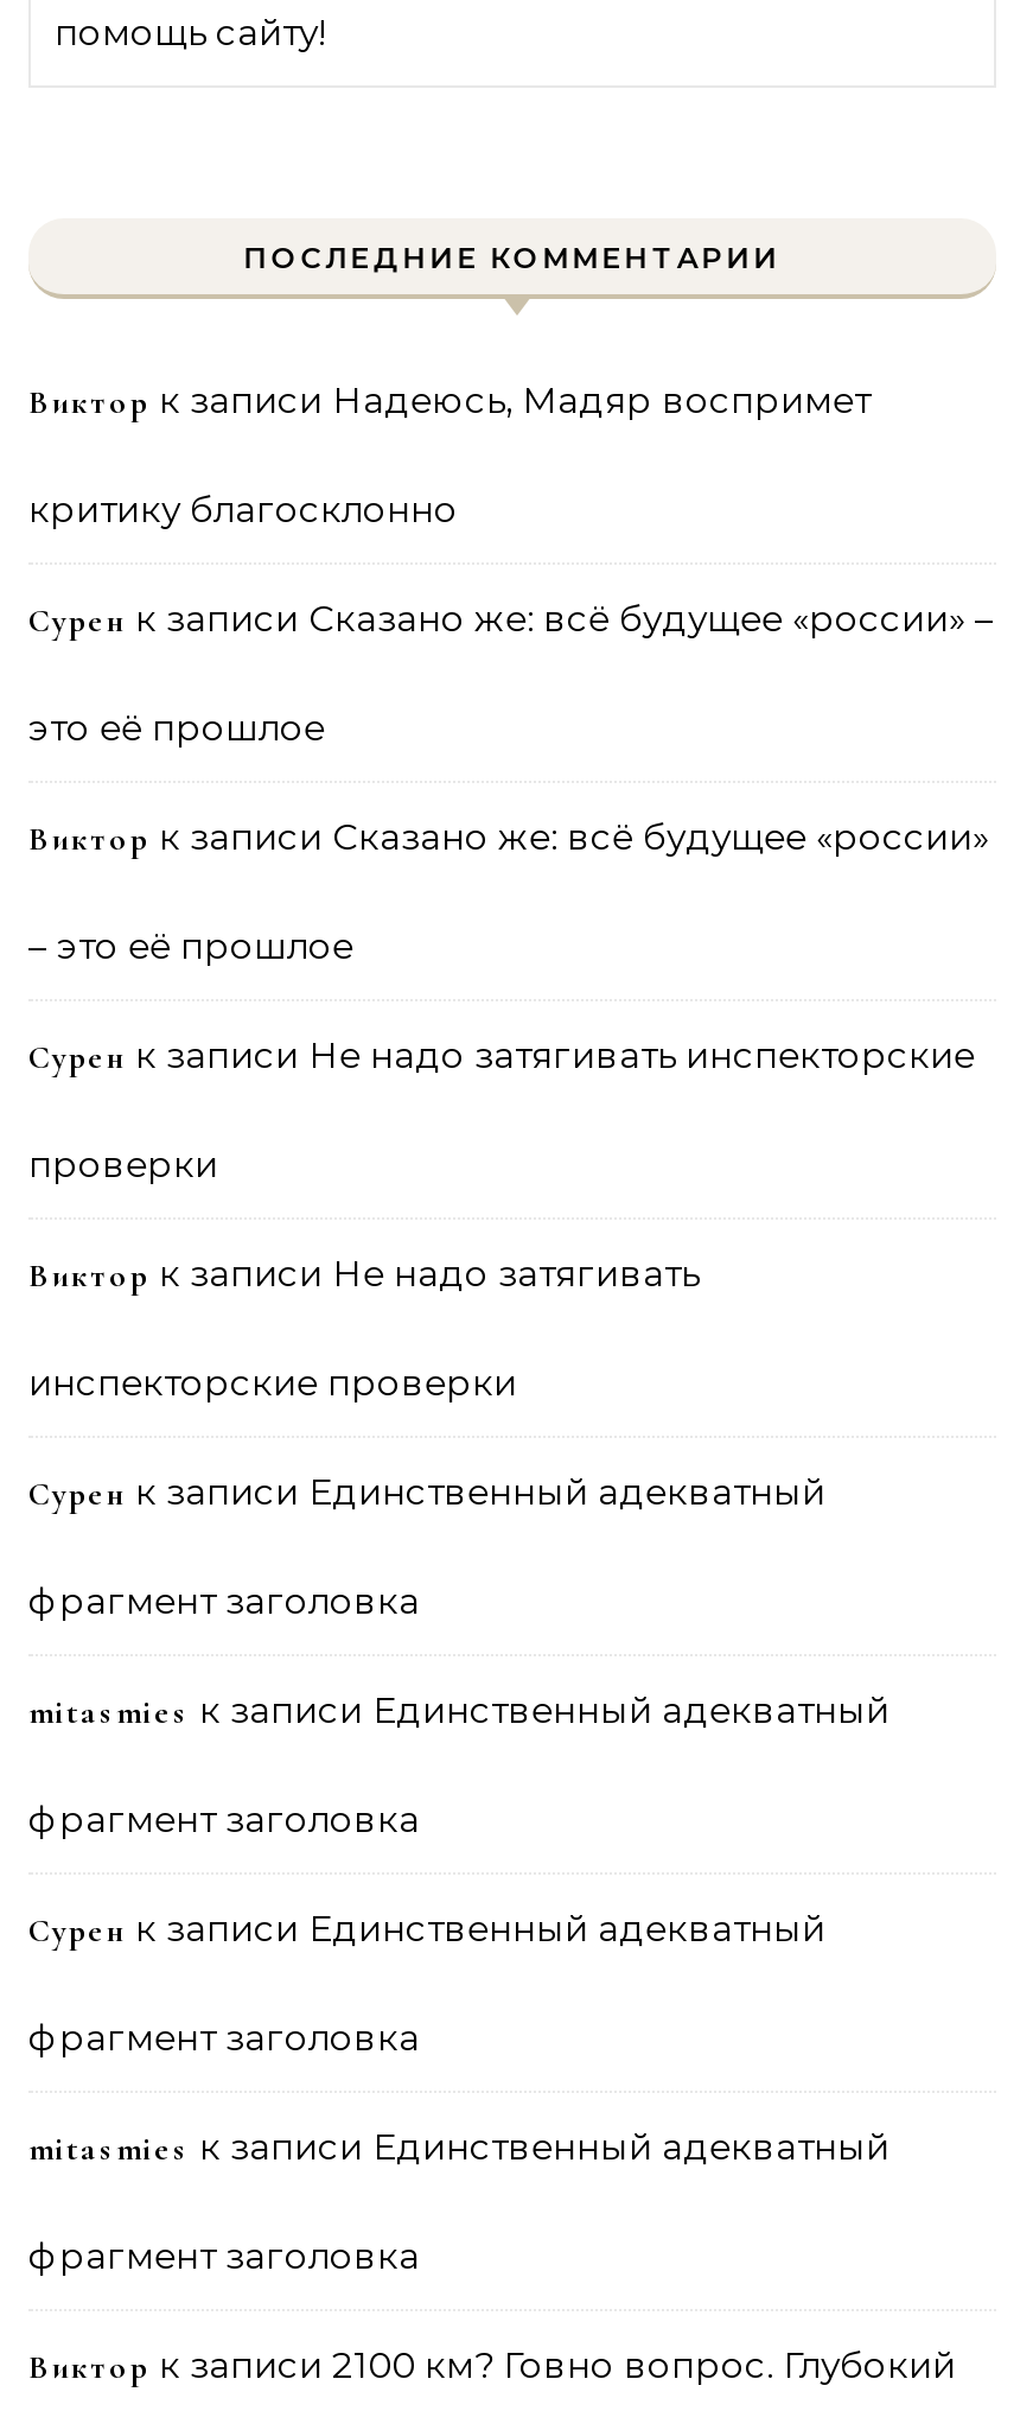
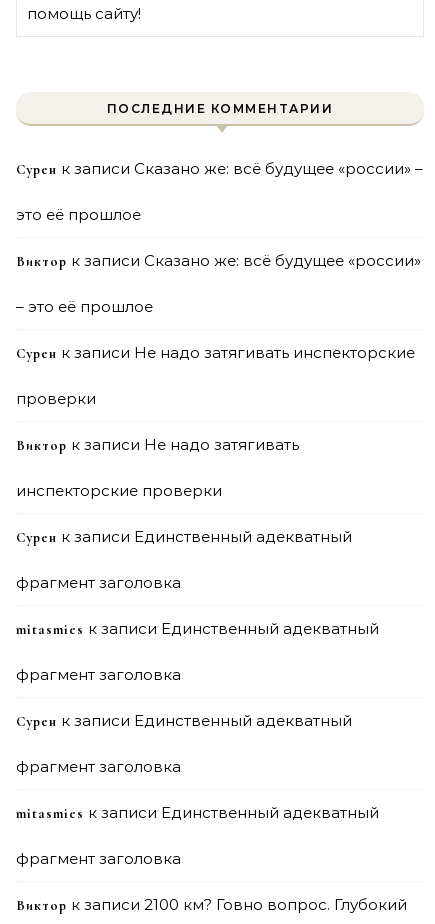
- Виктор к записи Надеюсь, Мадяр воспримет
- критику благосклонно
